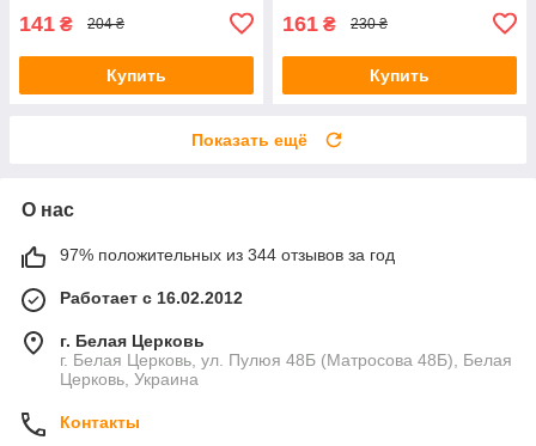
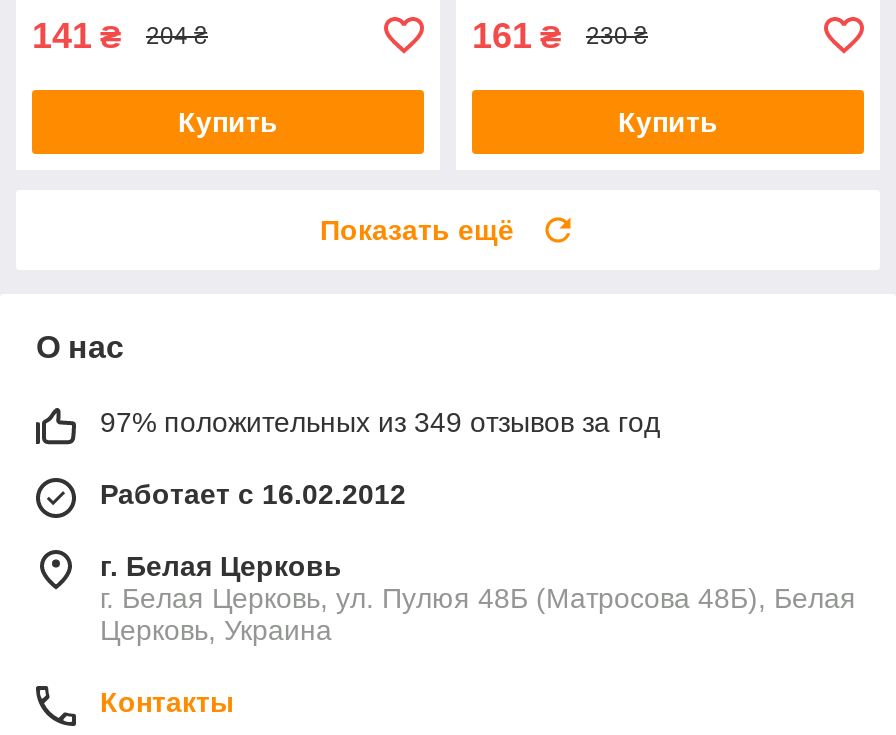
- 97% положительных из 344 отзывов за год
+ 97% положительных из 349 отзывов за год
